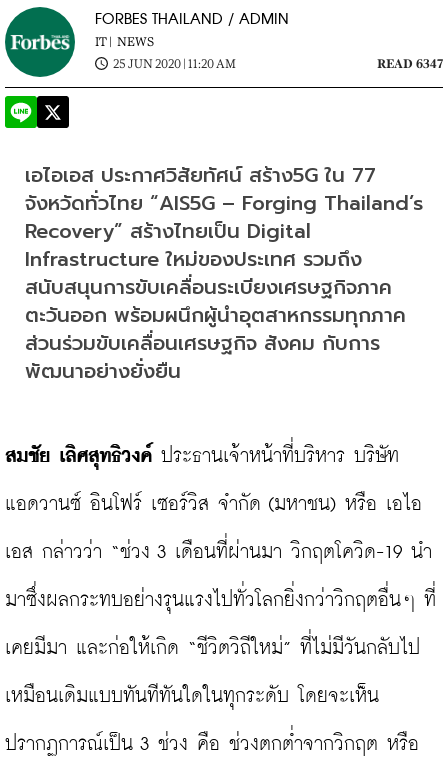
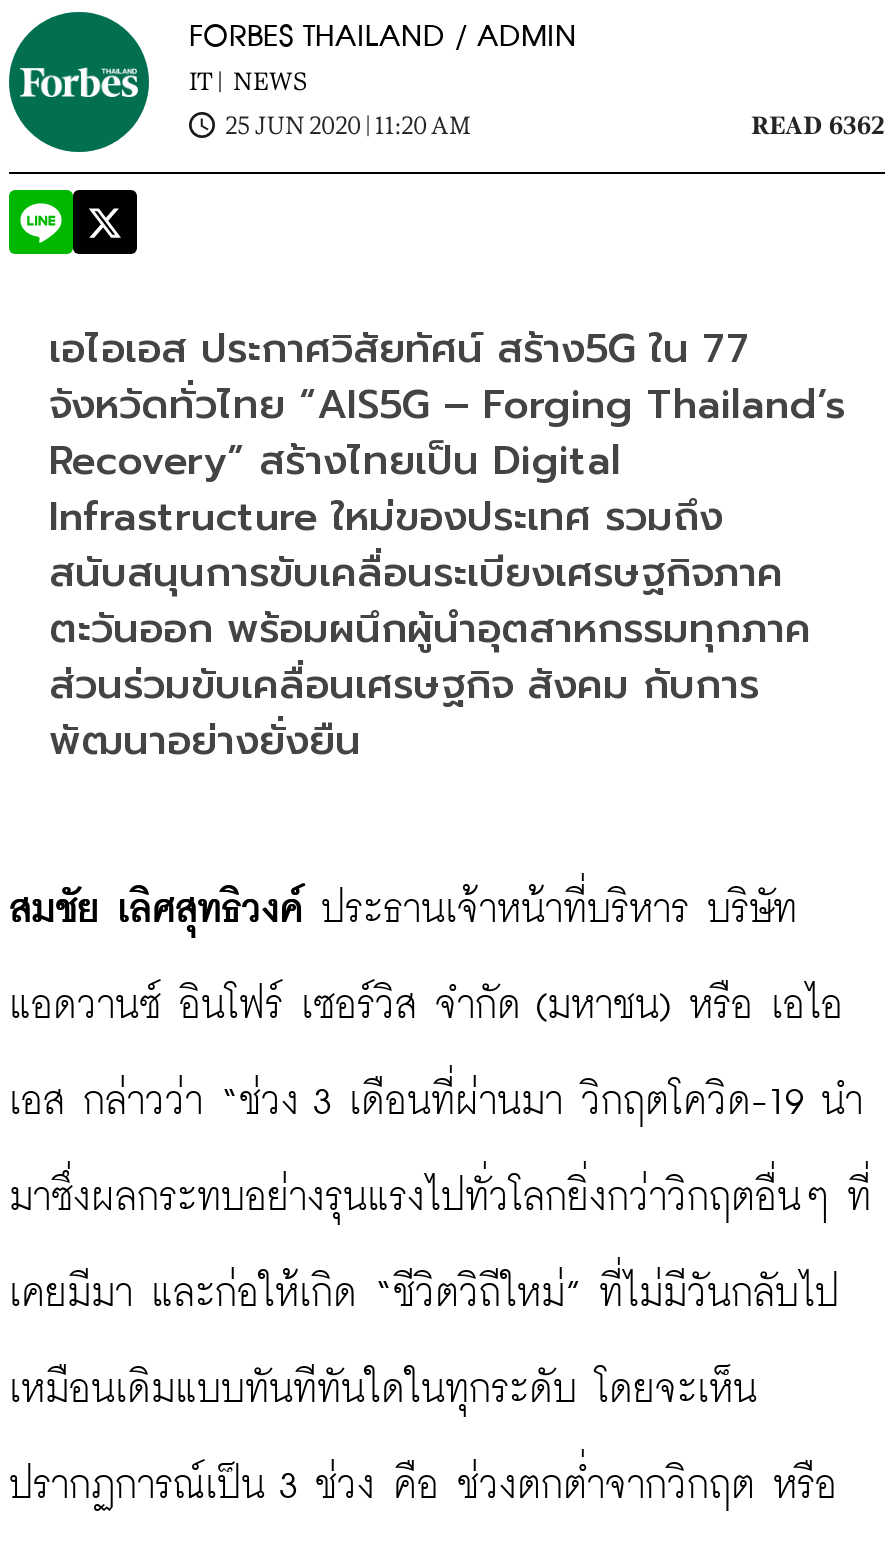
- READ 6347
+ READ 6362
